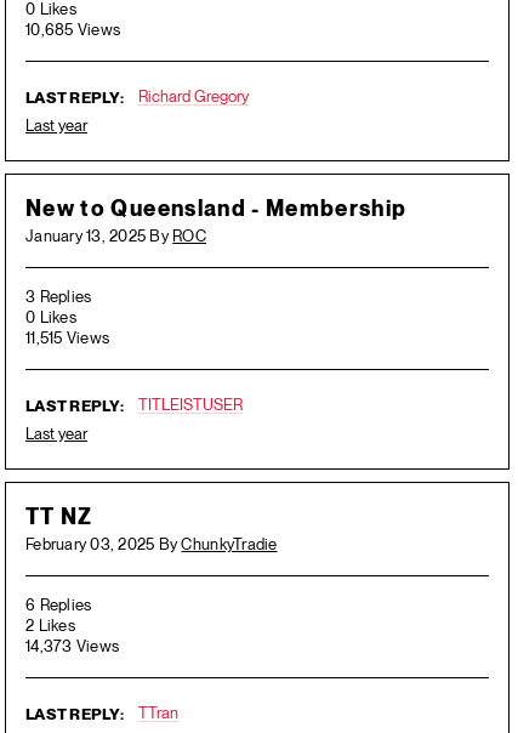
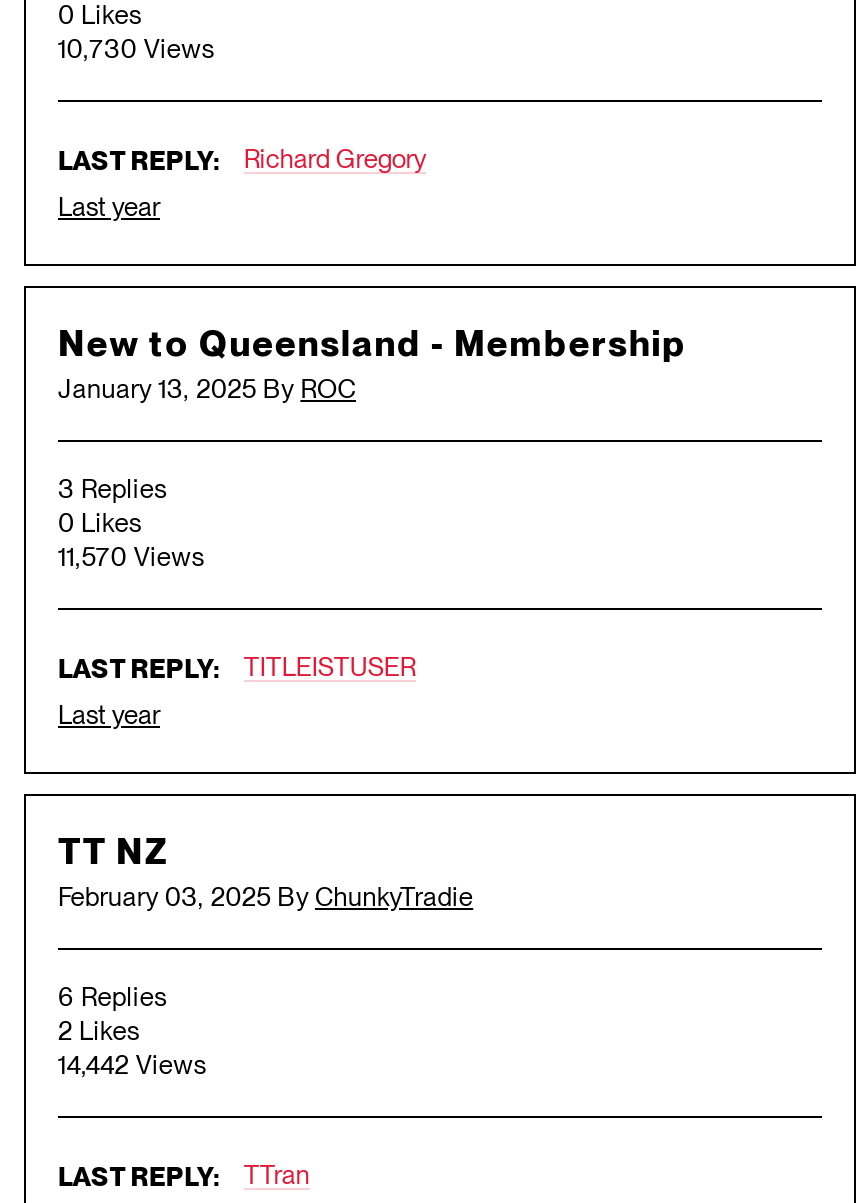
- 10,685 Views
+ 10,730 Views

- 11,515 Views
+ 11,570 Views

- 14,373 Views
+ 14,442 Views
